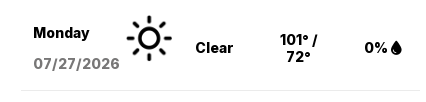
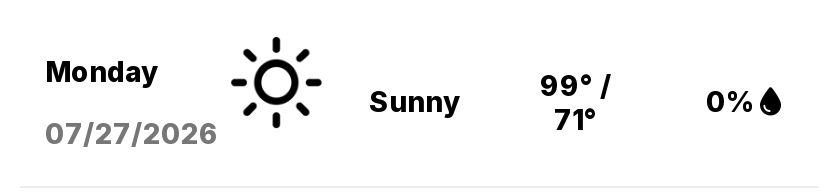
- Clear
- 101° /
- 72°
+ Sunny
+ 99° /
+ 71°
